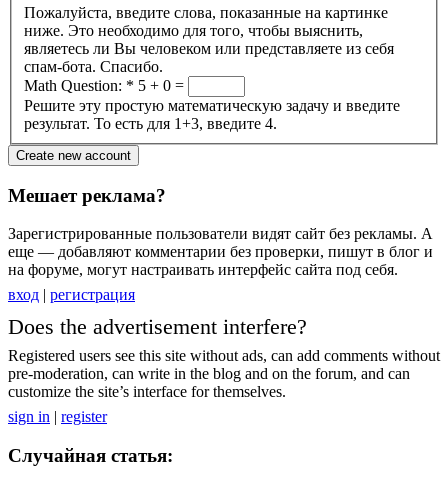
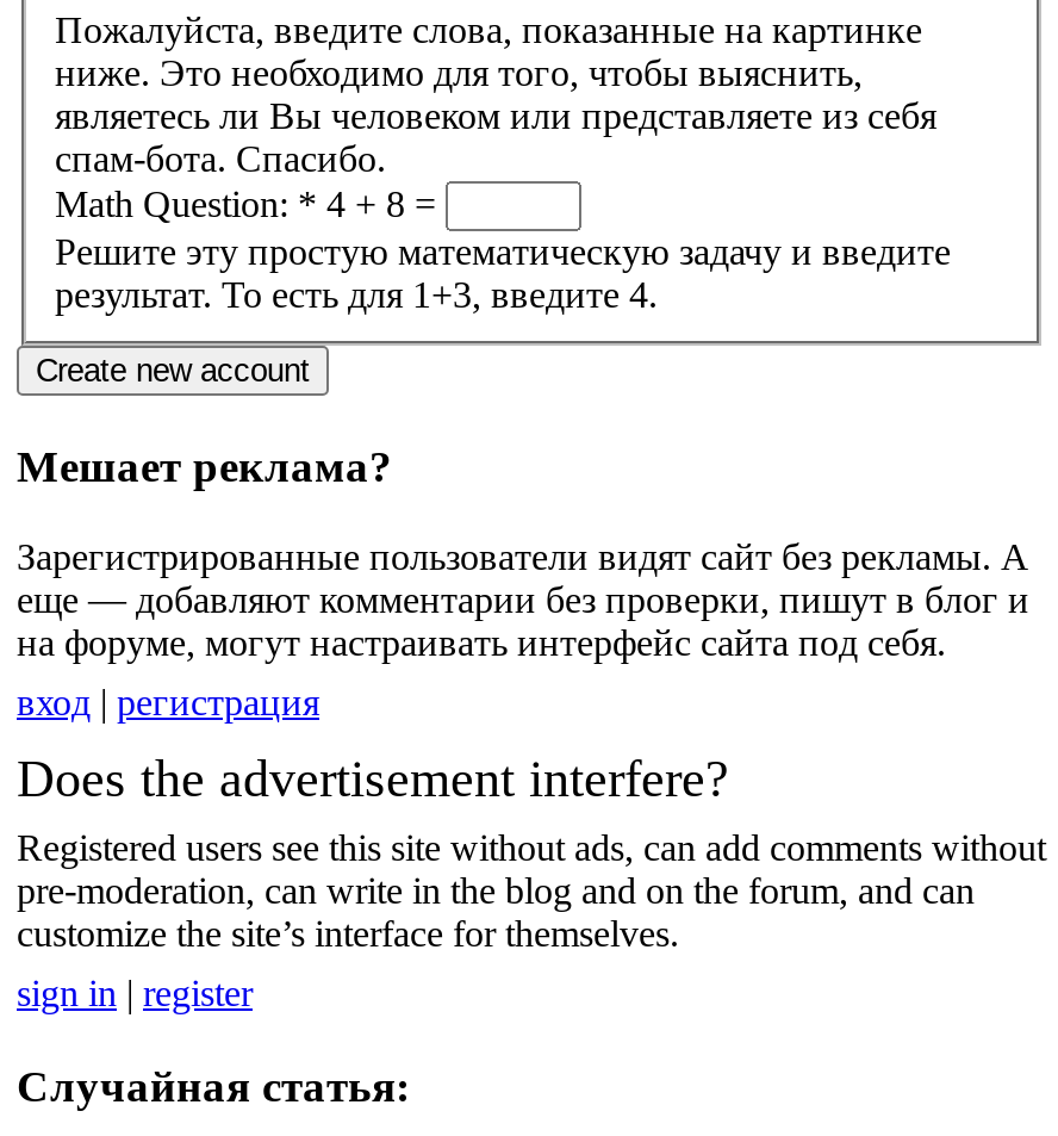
- Math Question: * 5 + 0 =
+ Math Question: * 4 + 8 =
